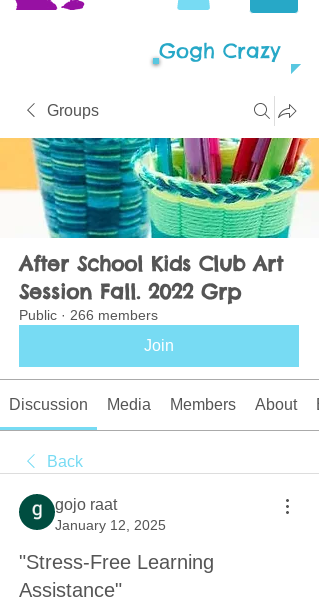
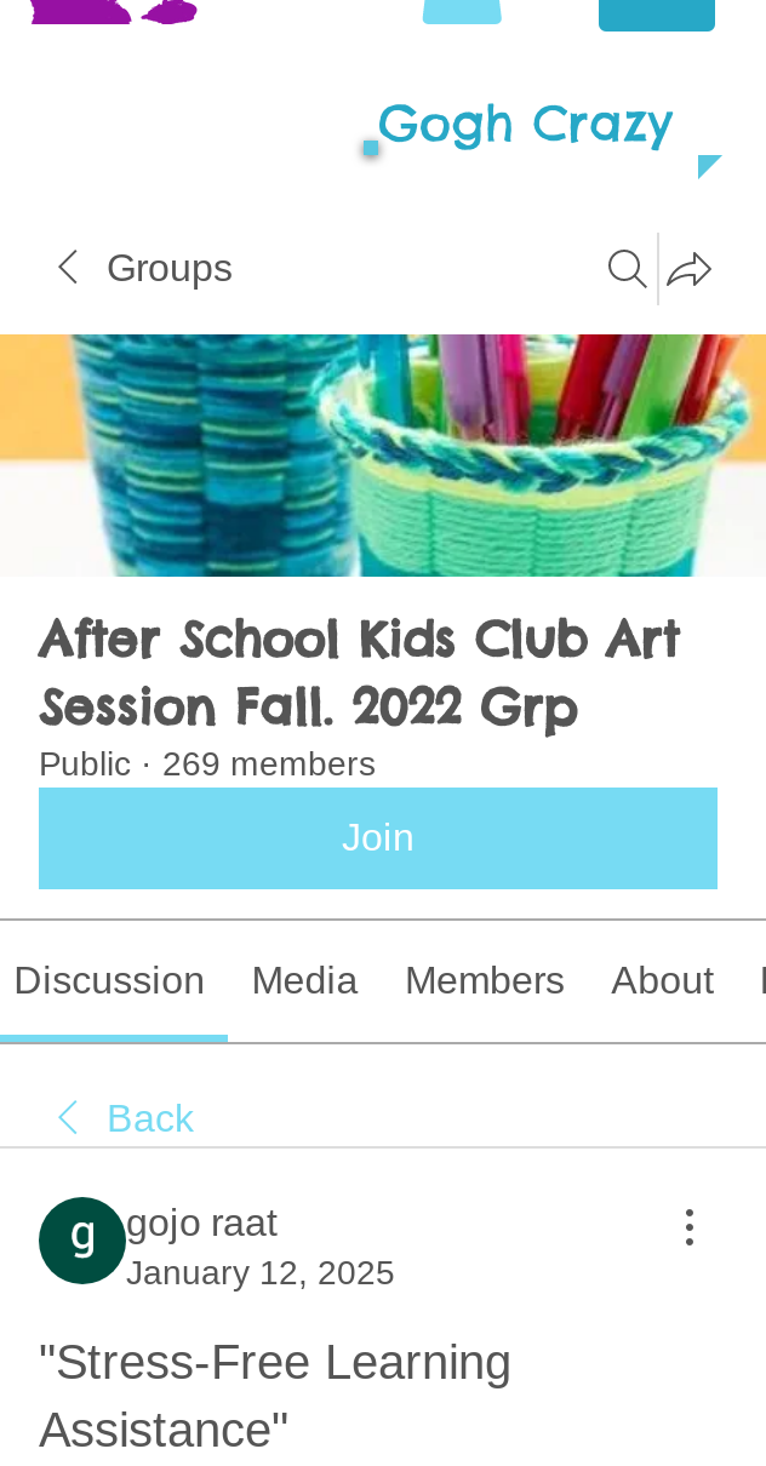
- Public · 266 members
+ Public · 269 members
